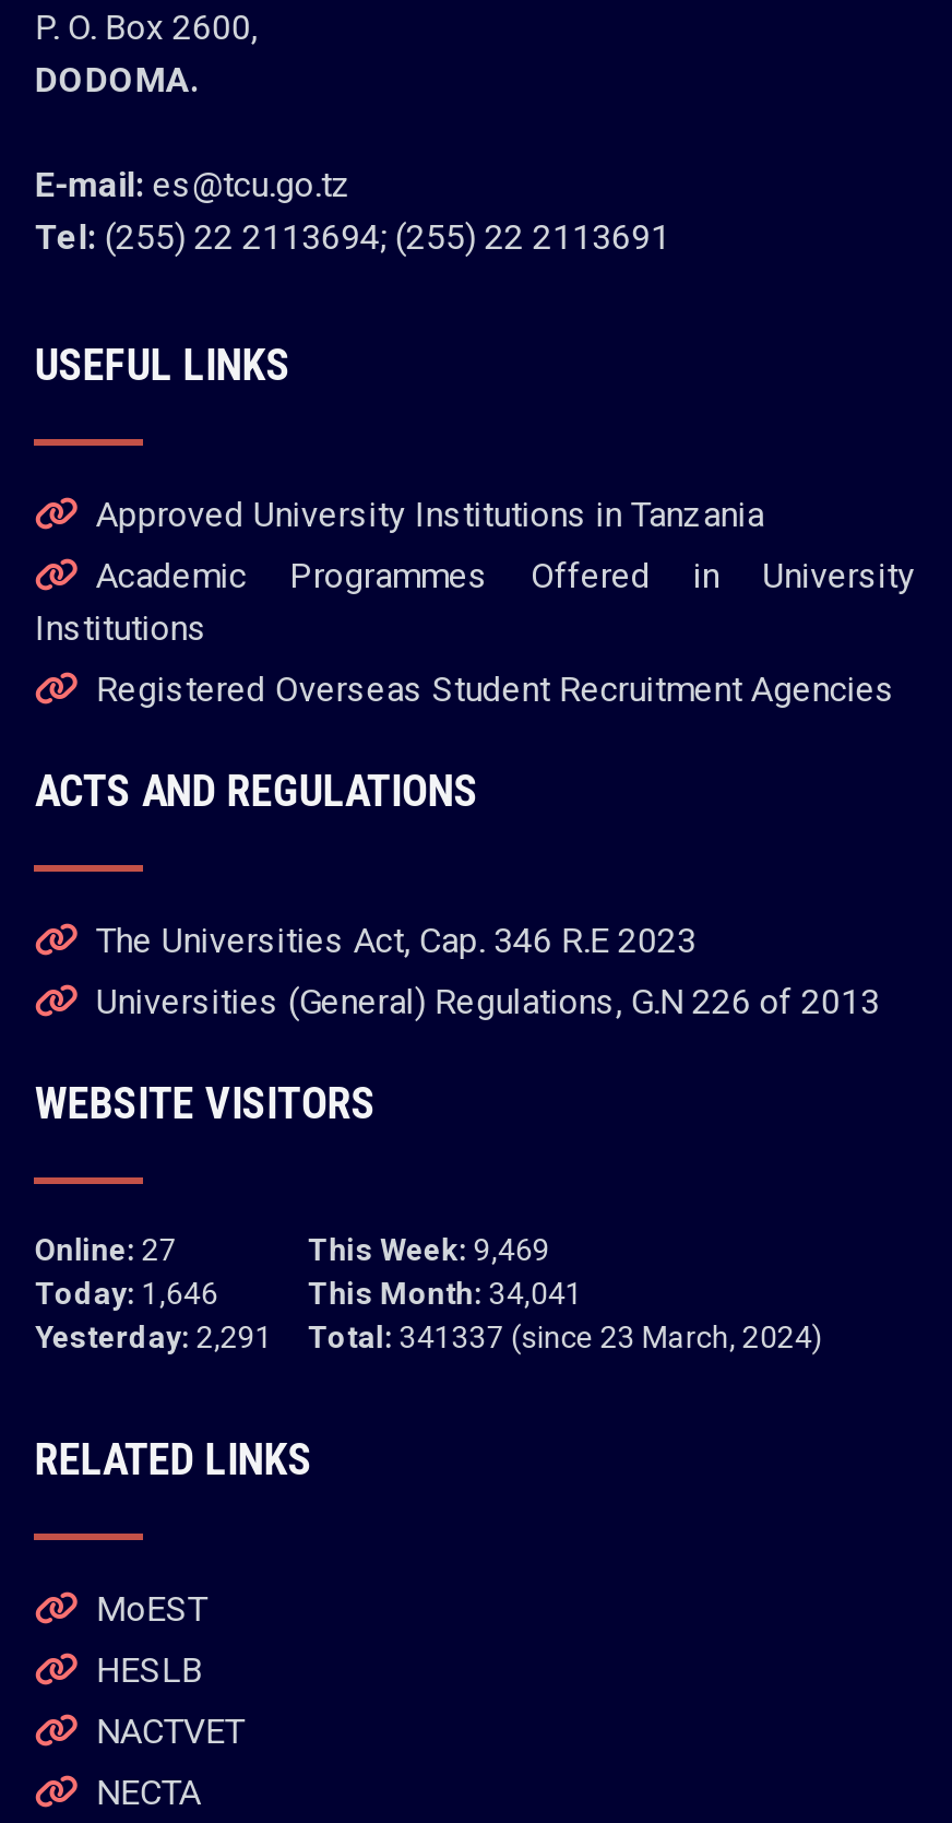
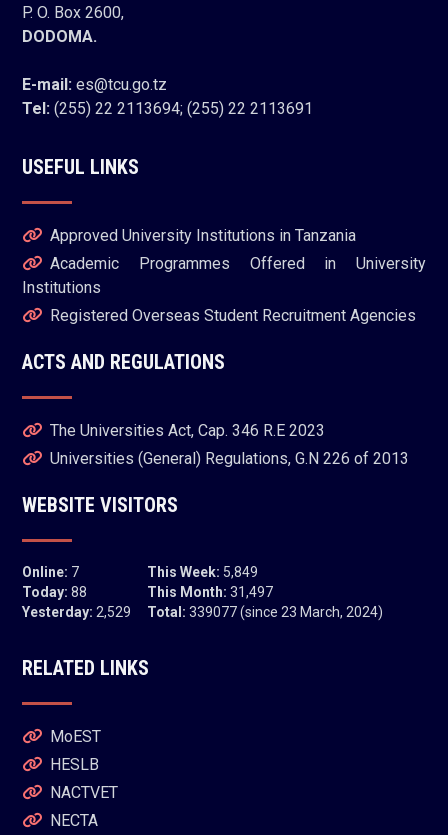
- Online: 27
+ Online: 7

- This Week: 9,469
+ This Week: 5,849

- Today: 1,646
+ Today: 88

- This Month: 34,041
+ This Month: 31,497

- Yesterday: 2,291
+ Yesterday: 2,529

- Total: 341337 (since 23 March, 2024)
+ Total: 339077 (since 23 March, 2024)
